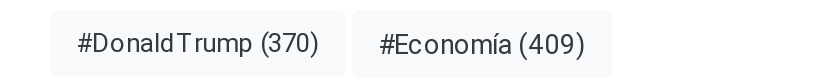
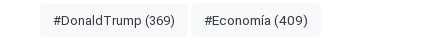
- #DonaldTrump (370) #Economía (409)
+ #DonaldTrump (369) #Economía (409)
